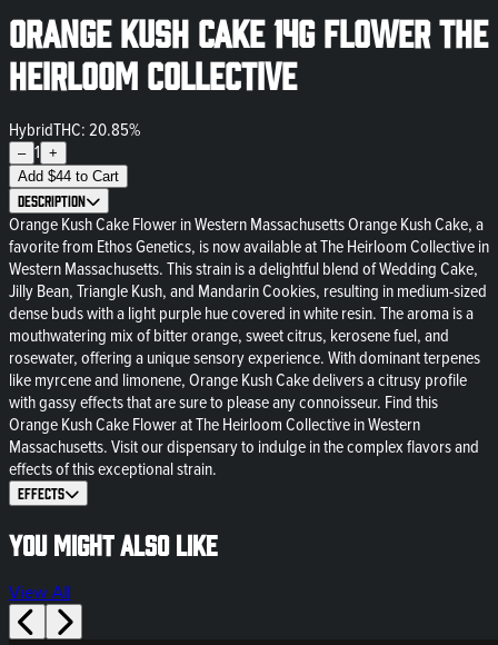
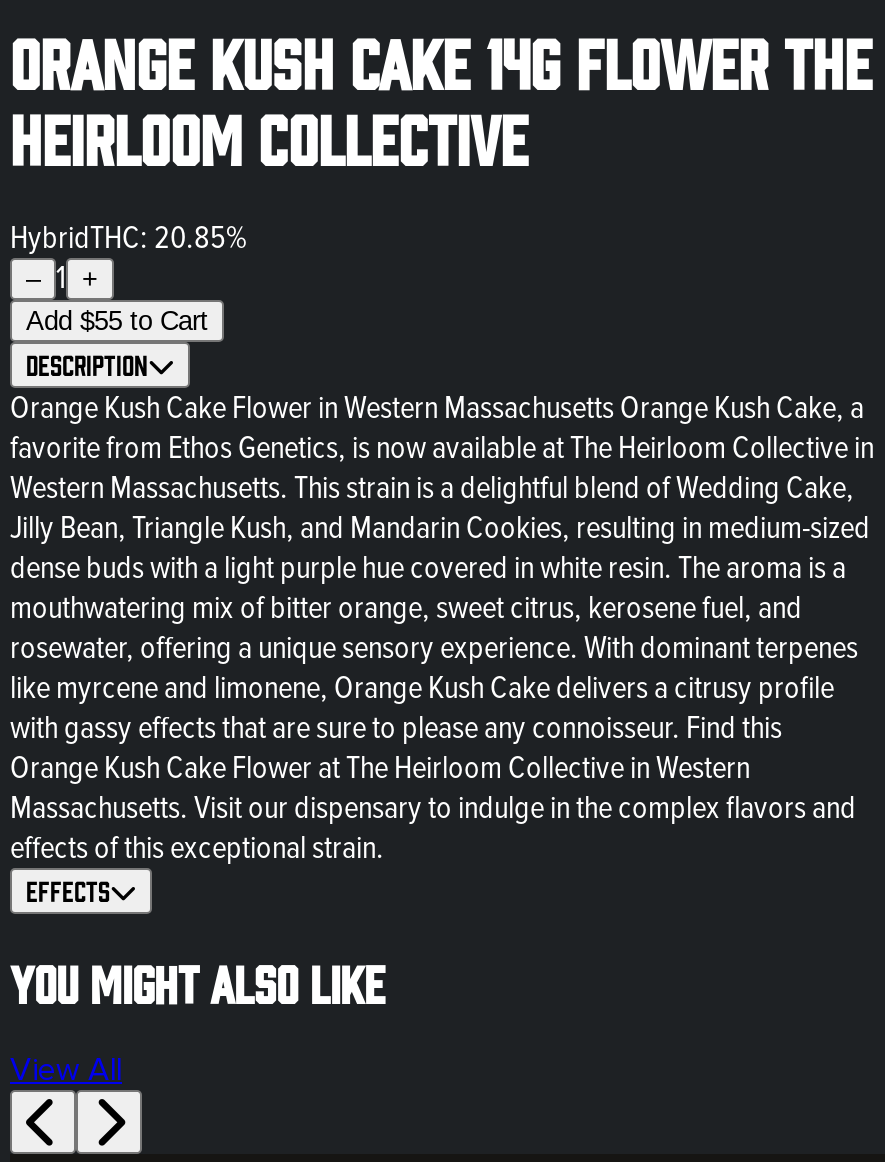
- Add $44 to Cart
+ Add $55 to Cart
